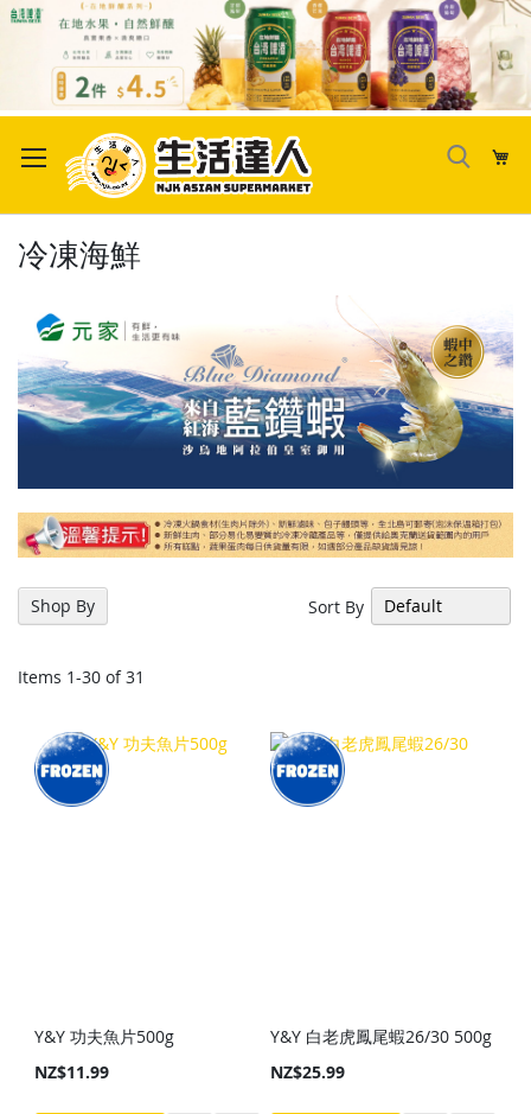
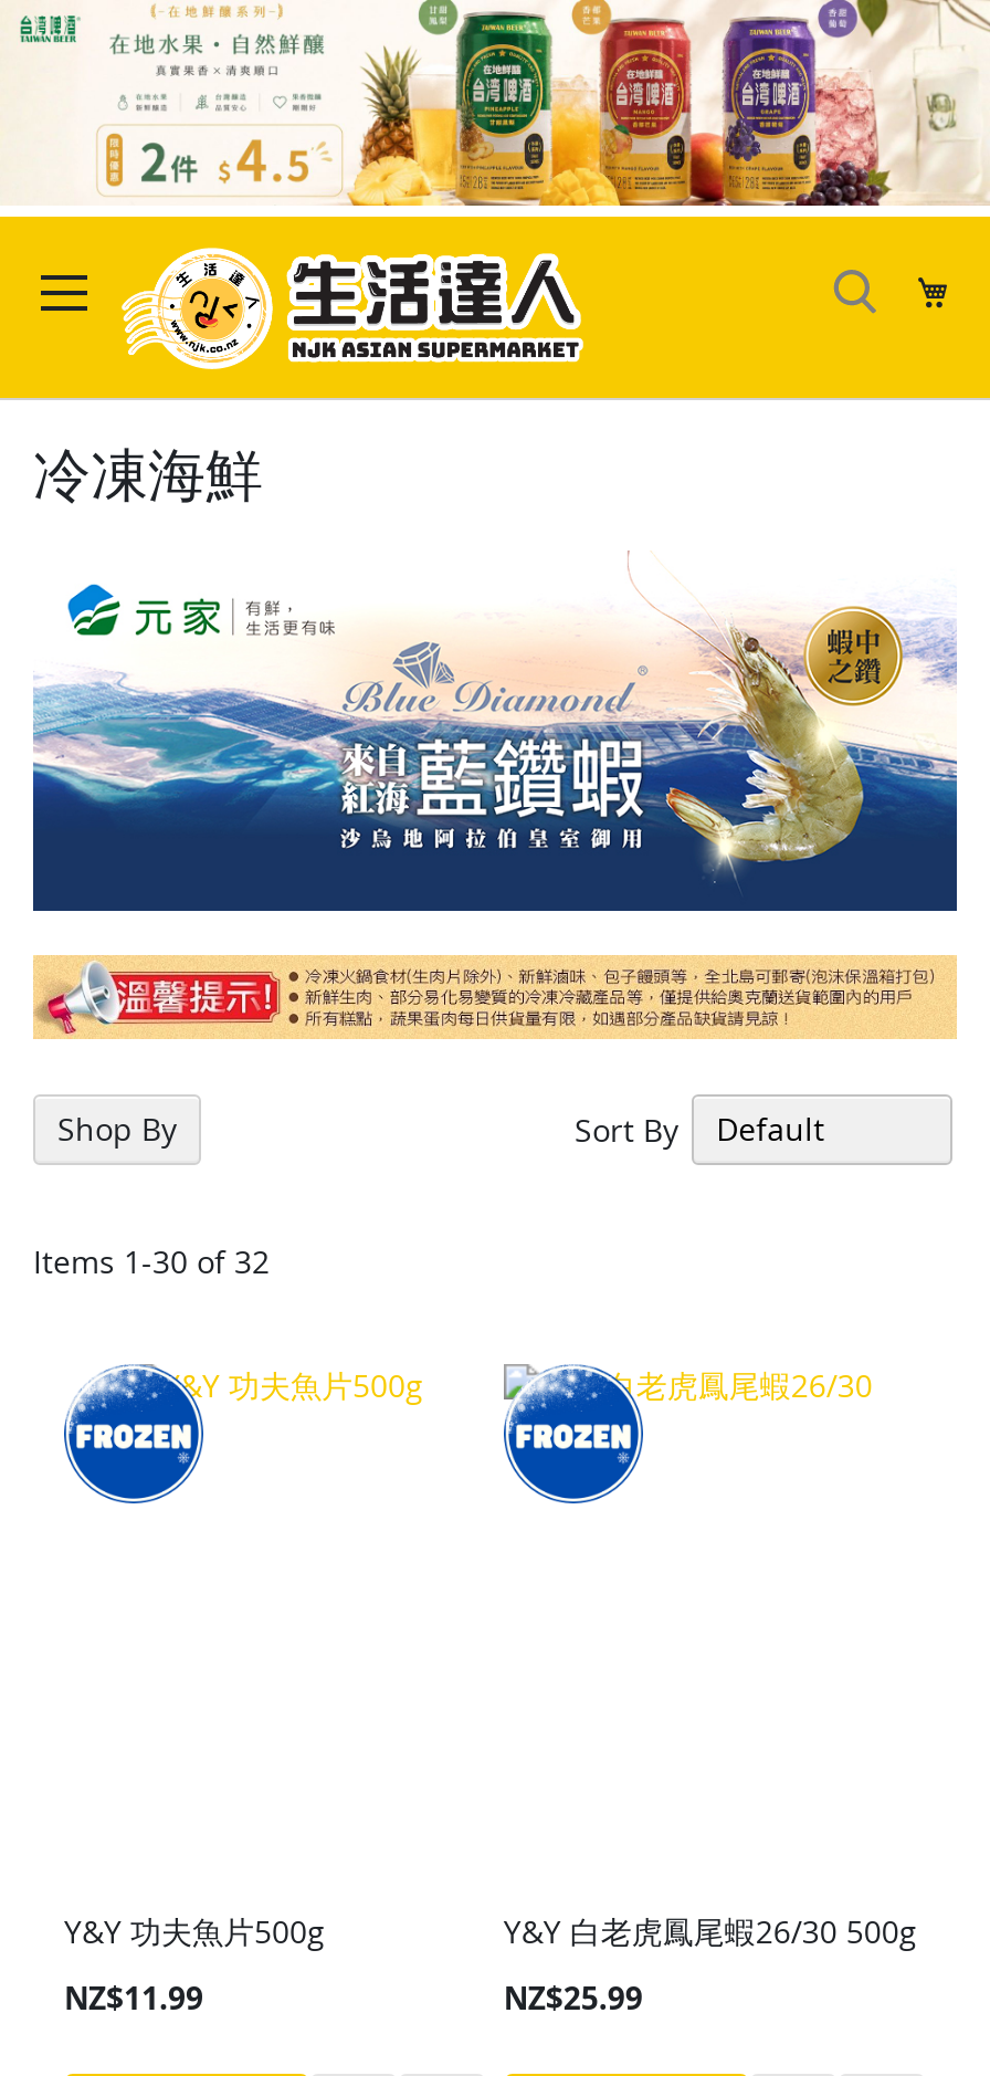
- Items 1 -30 of 31
+ Items 1 -30 of 32
